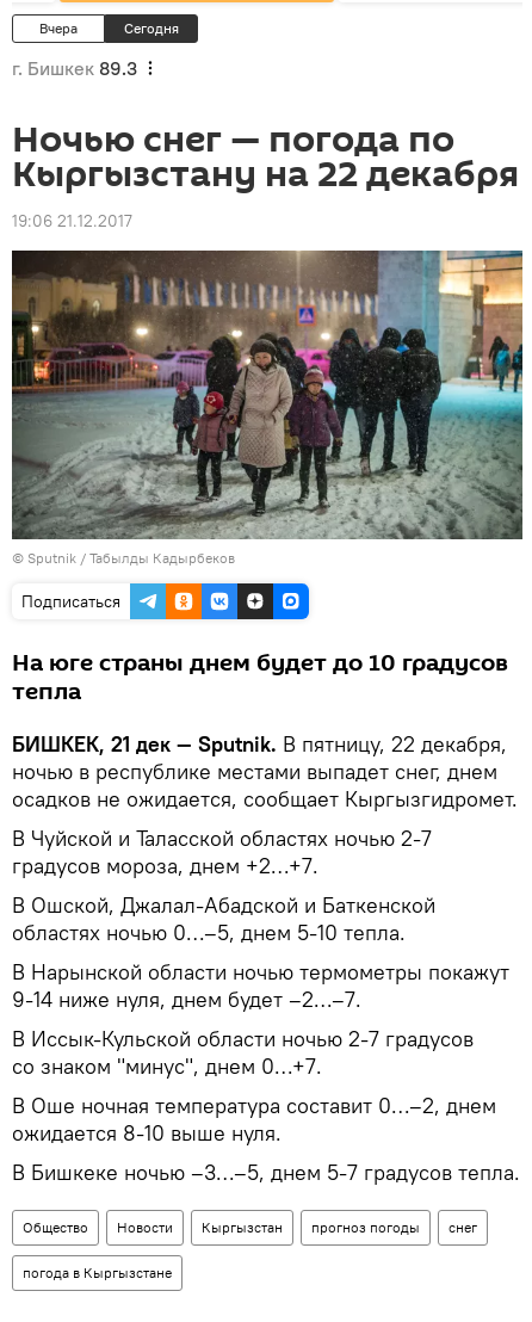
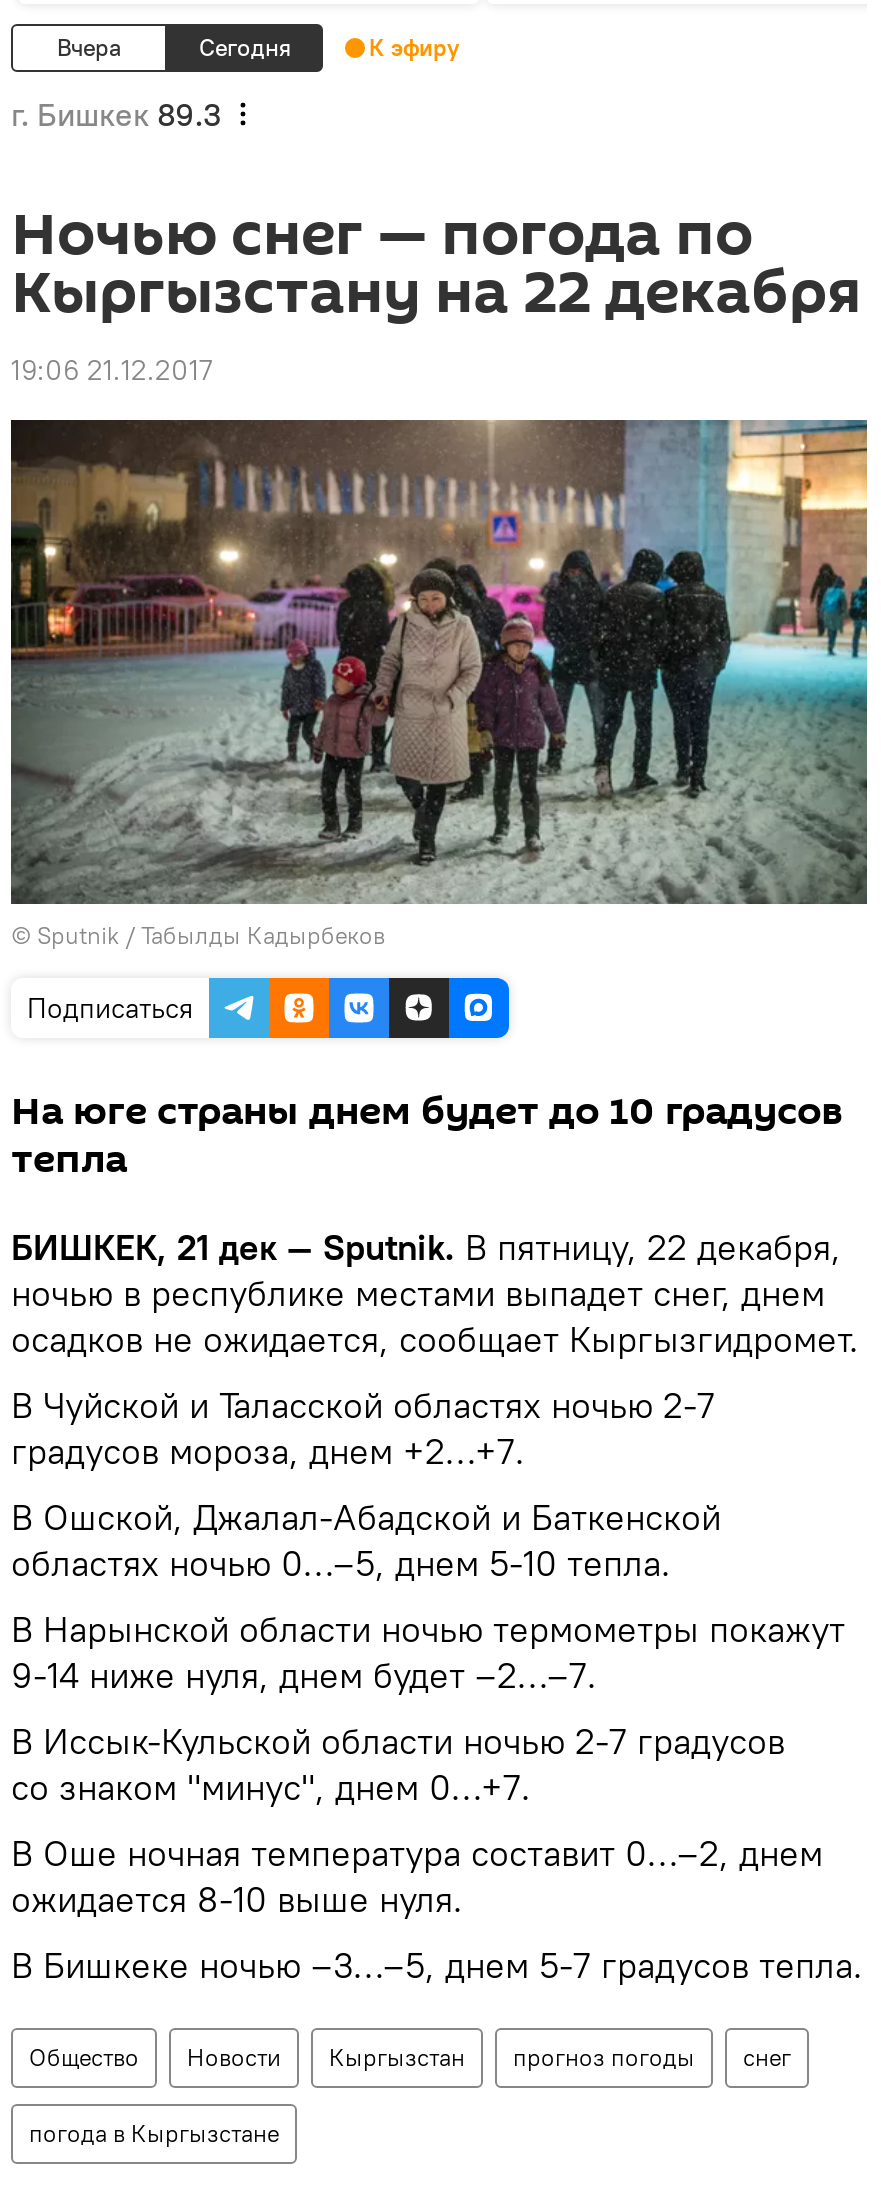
+ К эфиру
